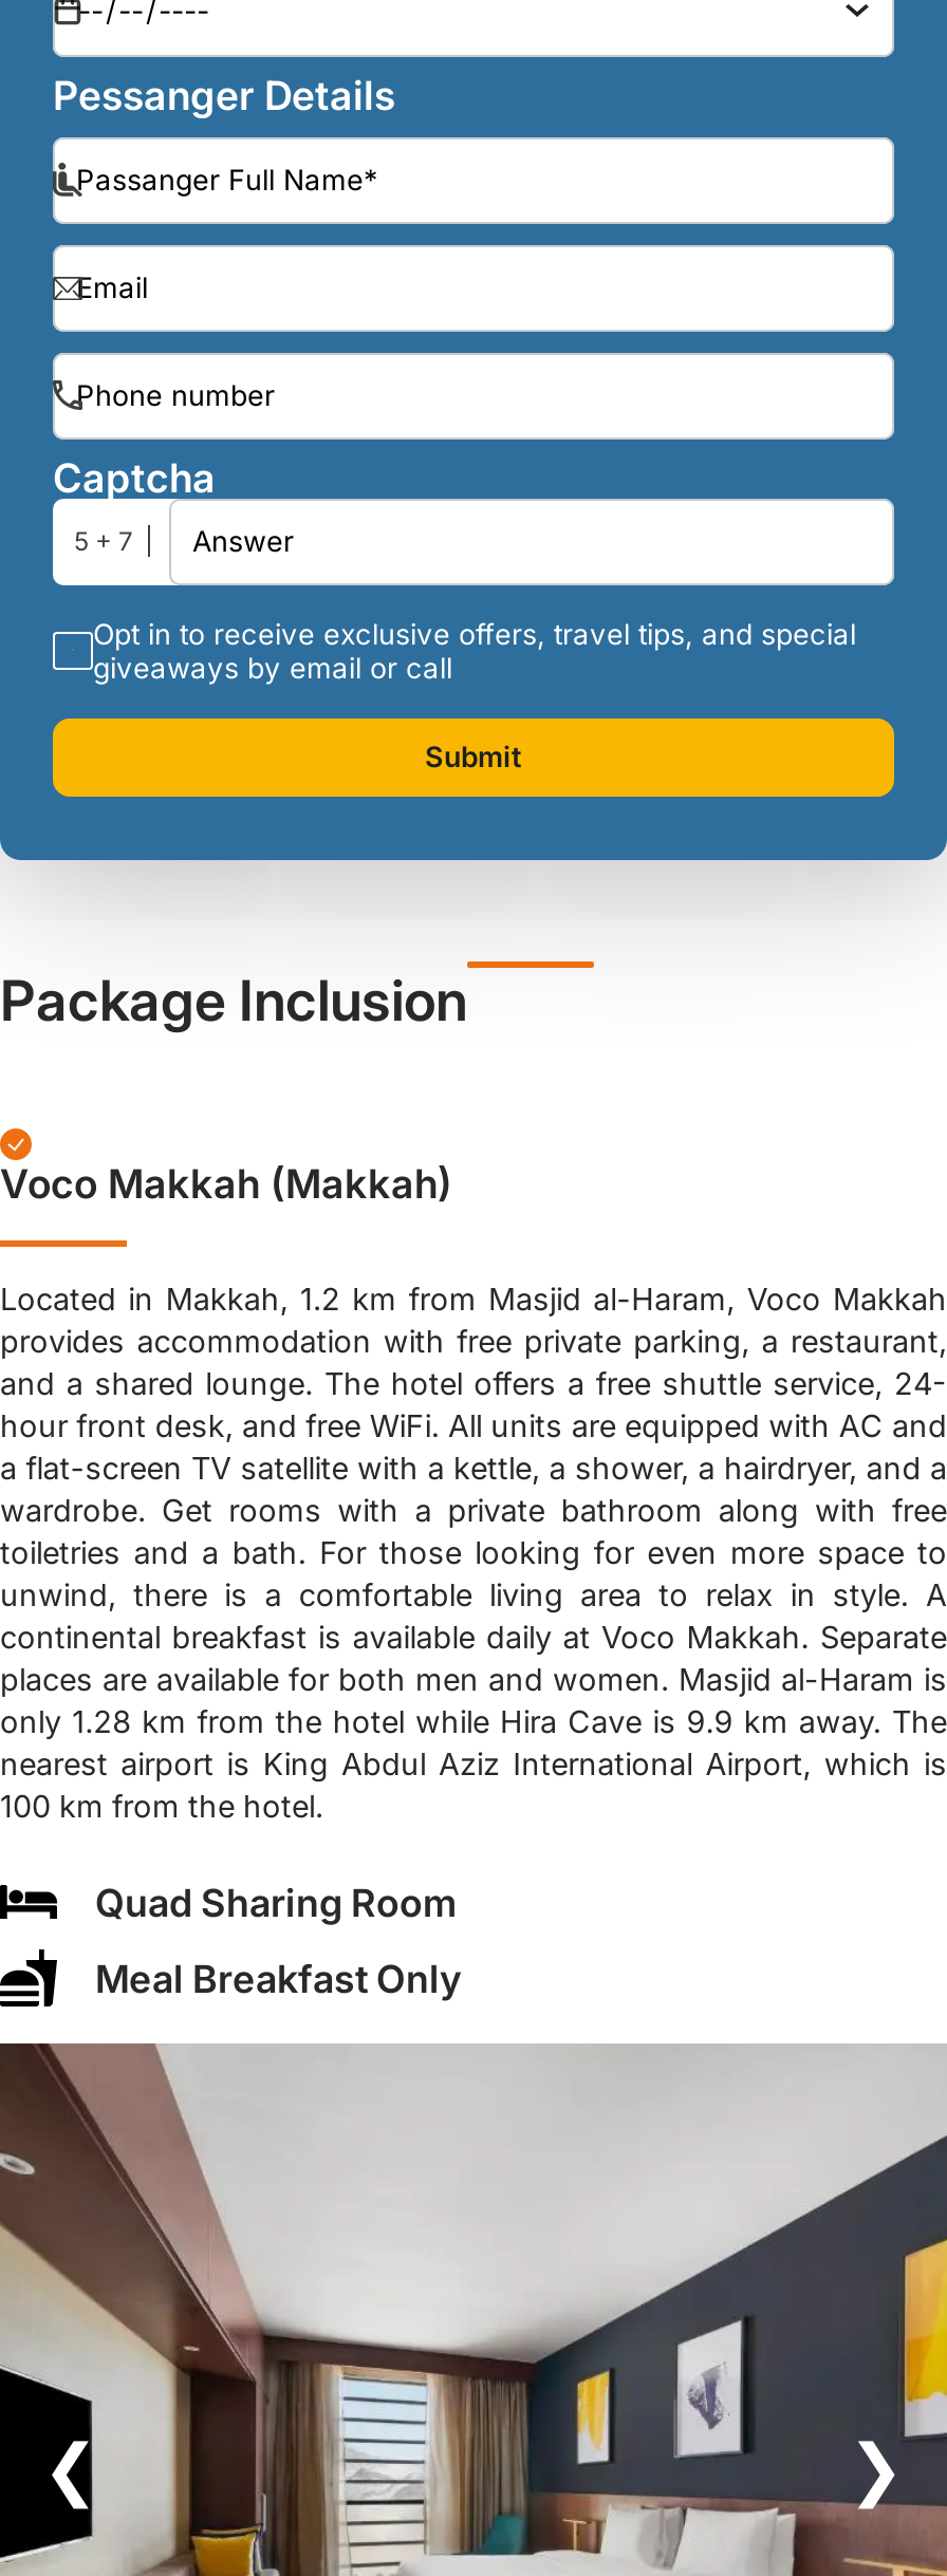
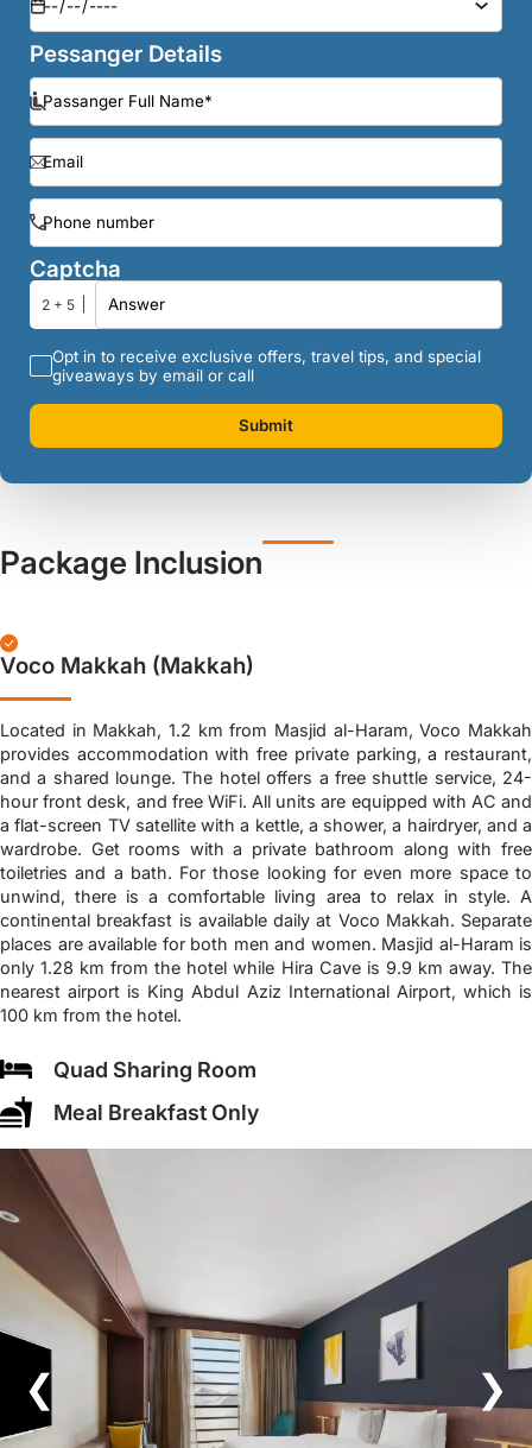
- 5 + 7
+ 2 + 5
